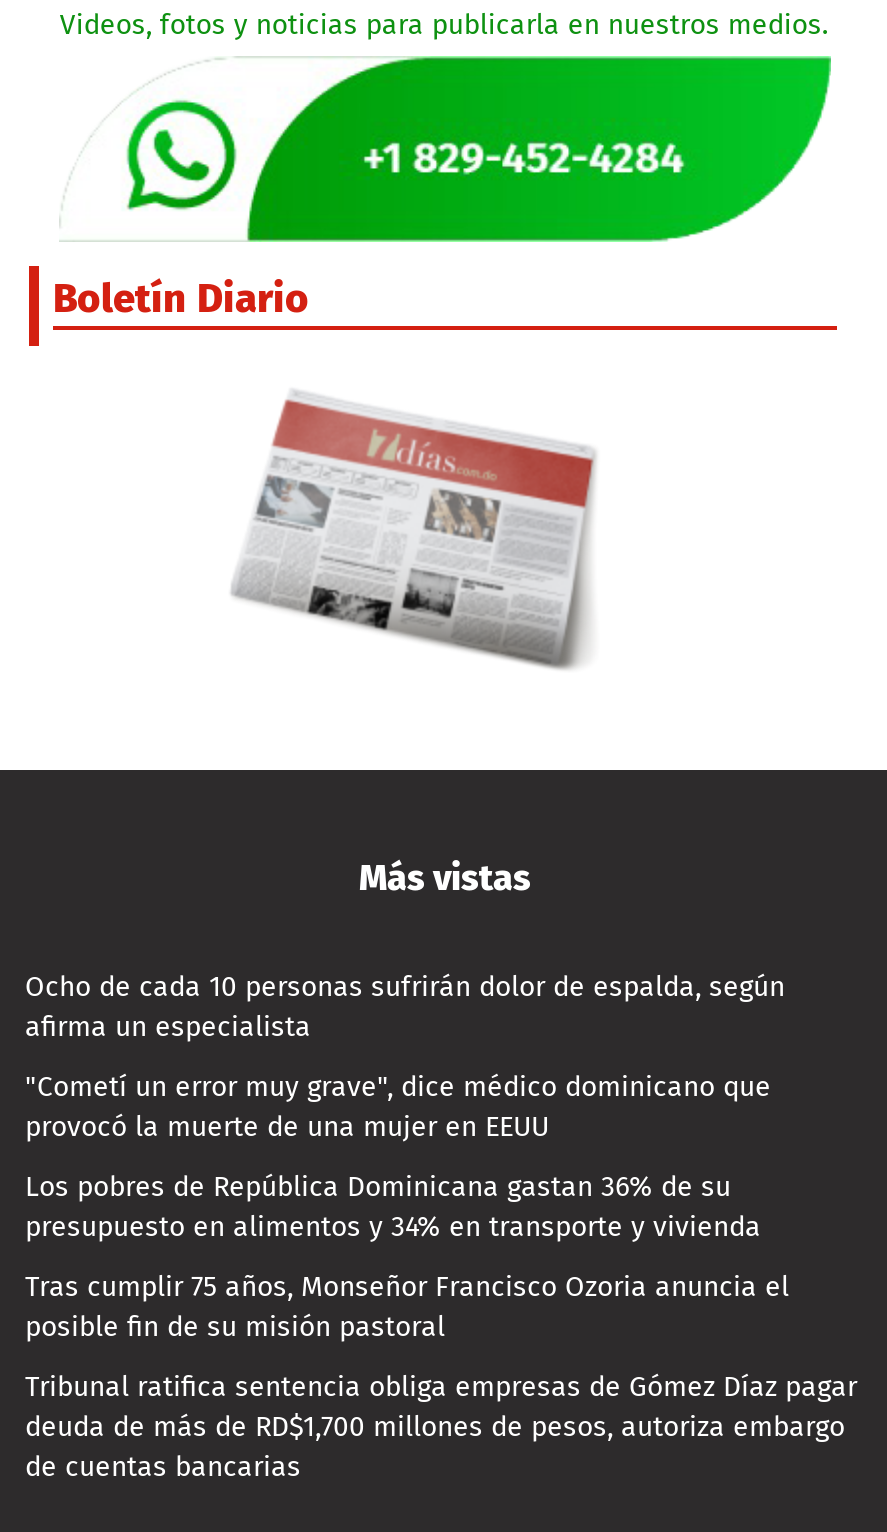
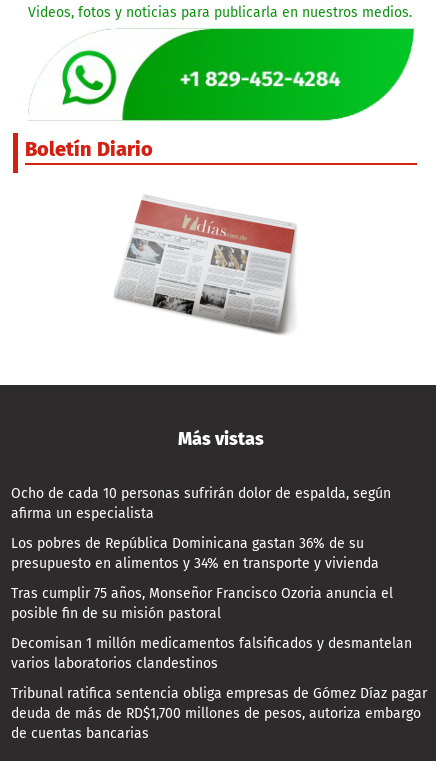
- "Cometí un error muy grave", dice médico dominicano que
- provocó la muerte de una mujer en EEUU

moved up: Los pobres de República Dominicana gastan 36% de su | presupuesto en alimentos y 34% en transporte y vivienda | Tras cumplir 75 años, Monseñor Francisco Ozoria anuncia el | posible fin de su misión pastoral

+ Decomisan 1 millón medicamentos falsificados y desmantelan
+ varios laboratorios clandestinos
